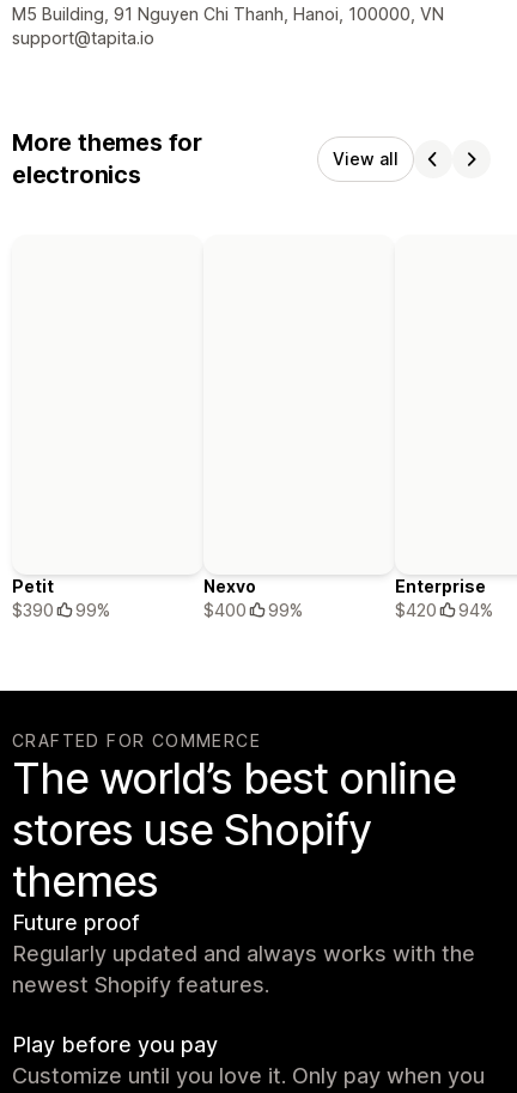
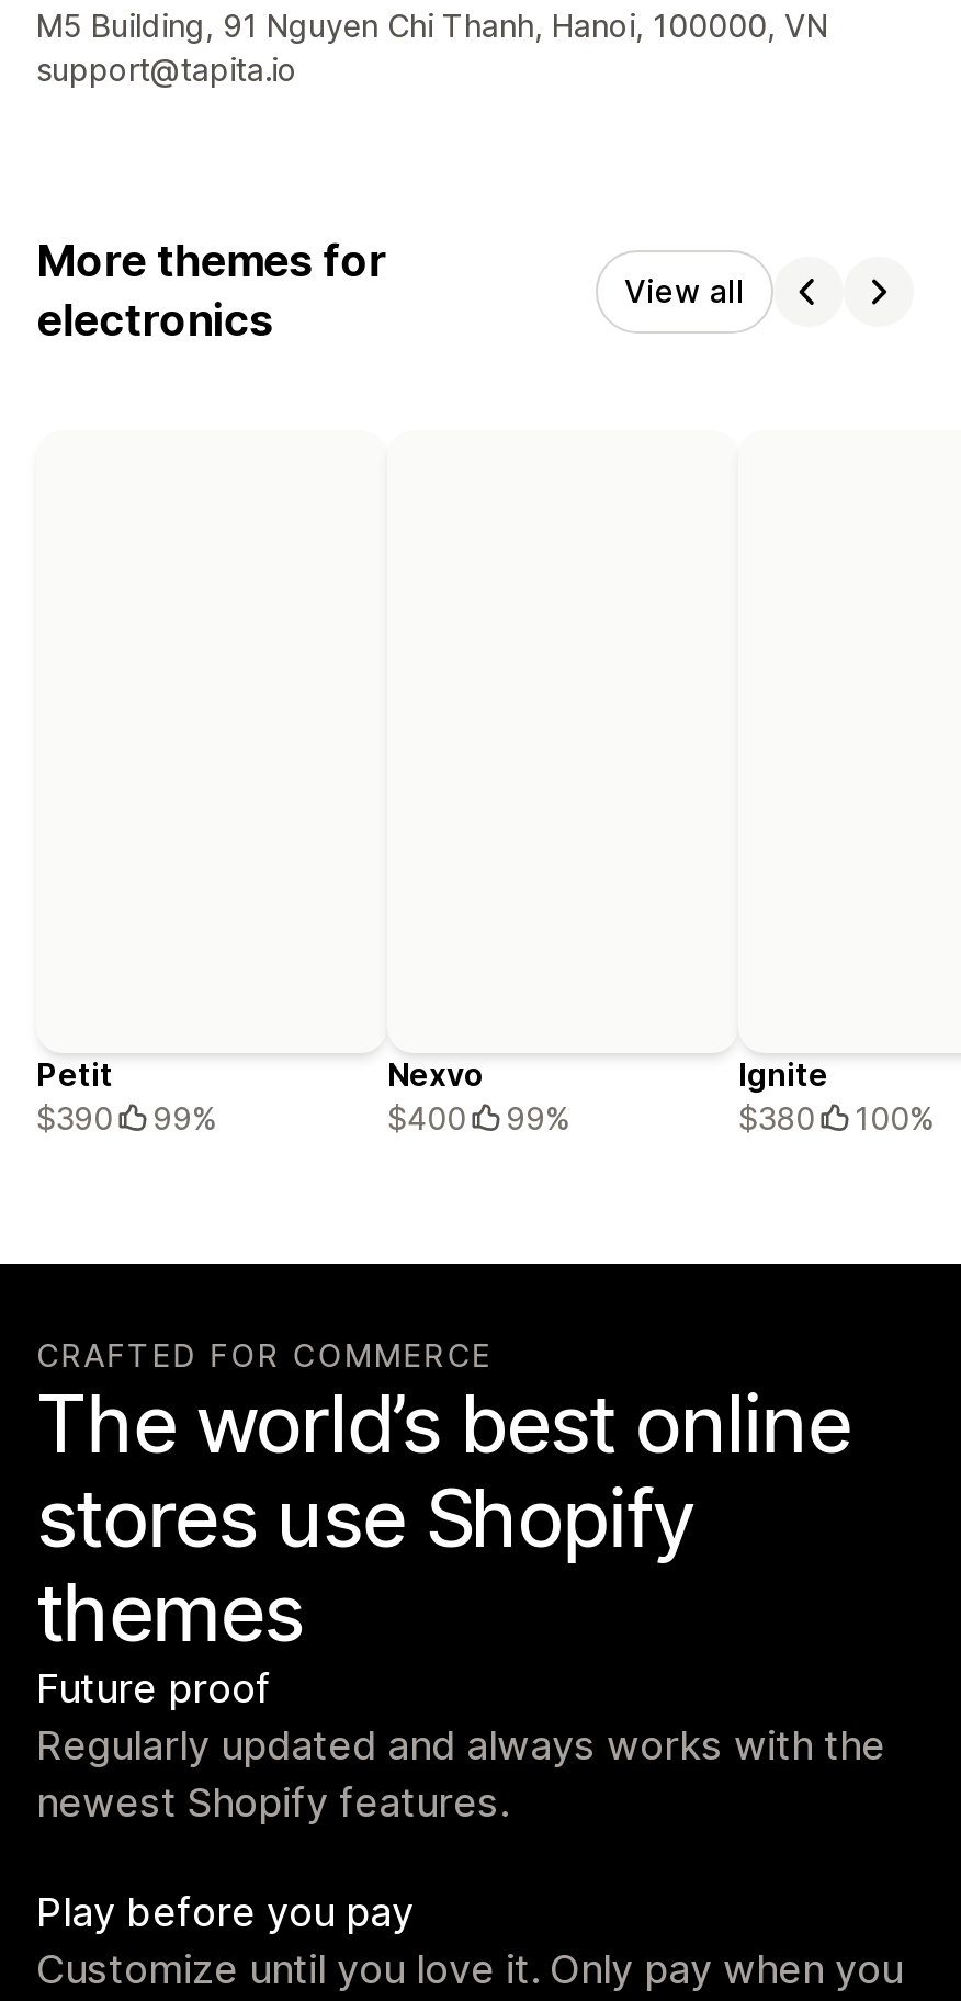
- Enterprise
- $420
- 94%
+ Ignite
+ $380
+ 100%
